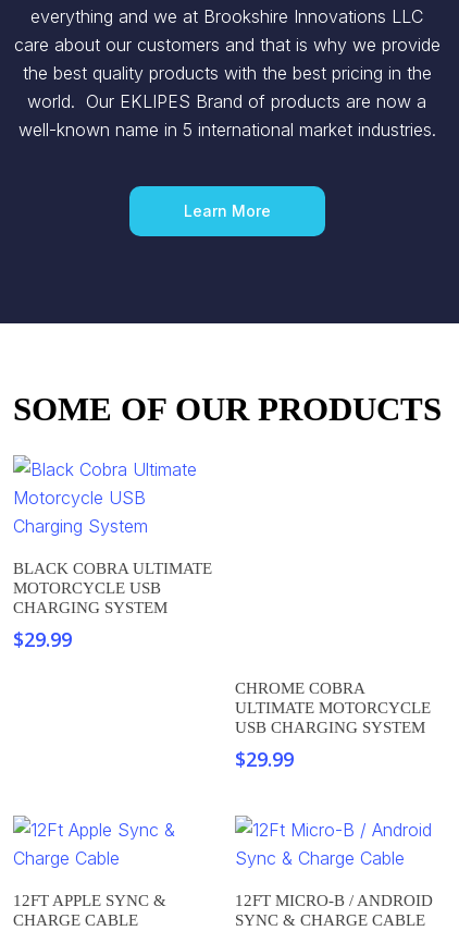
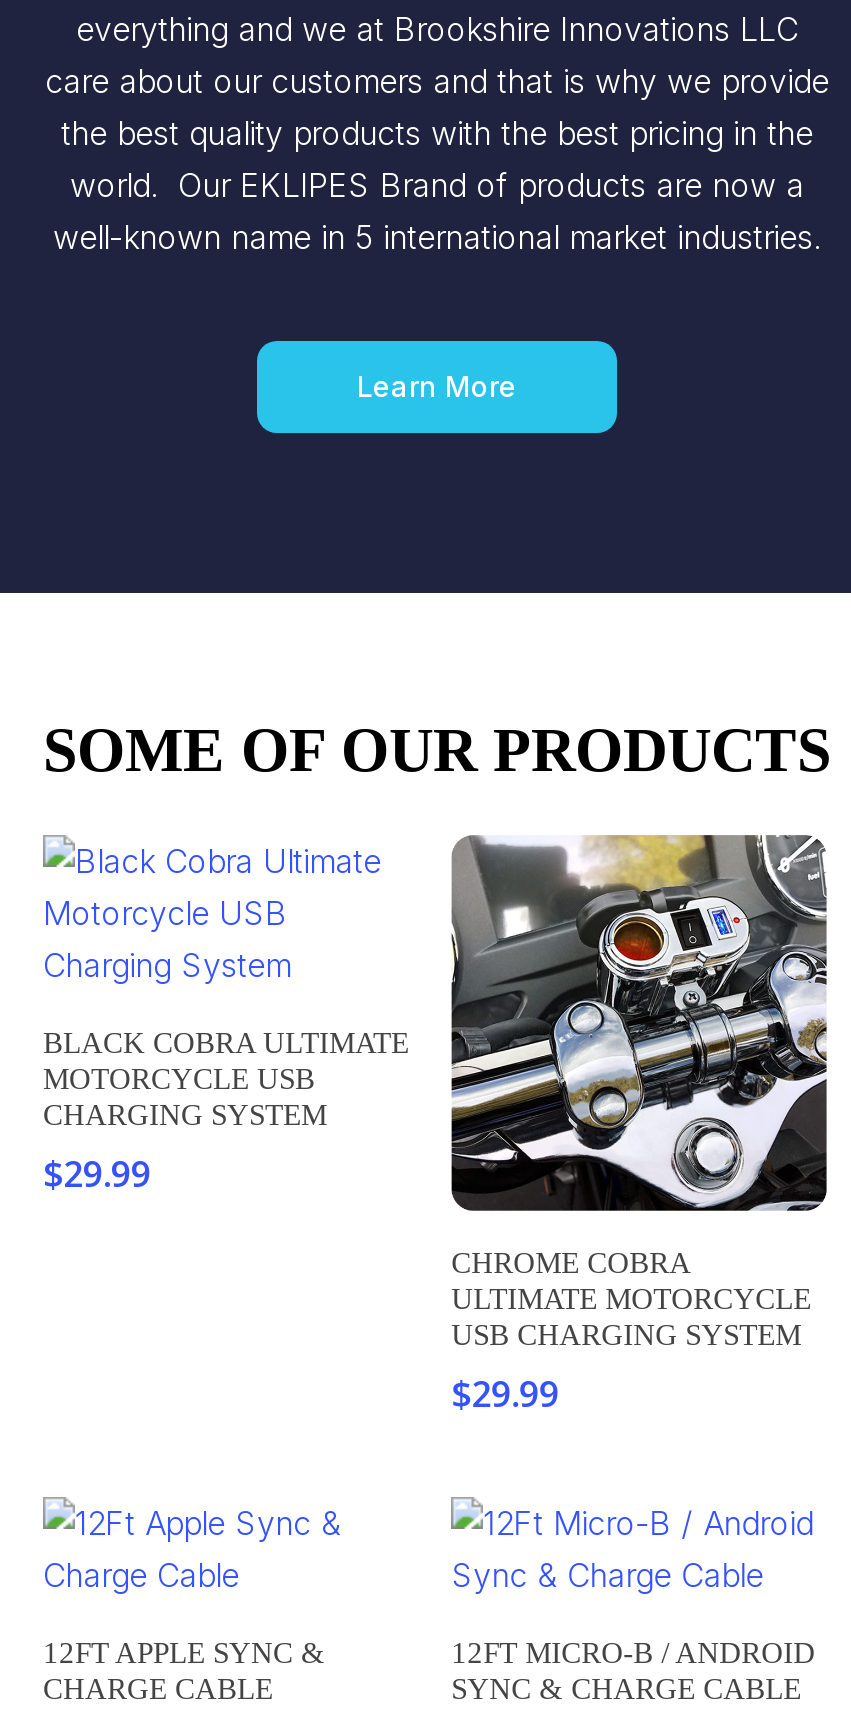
+ [image]
